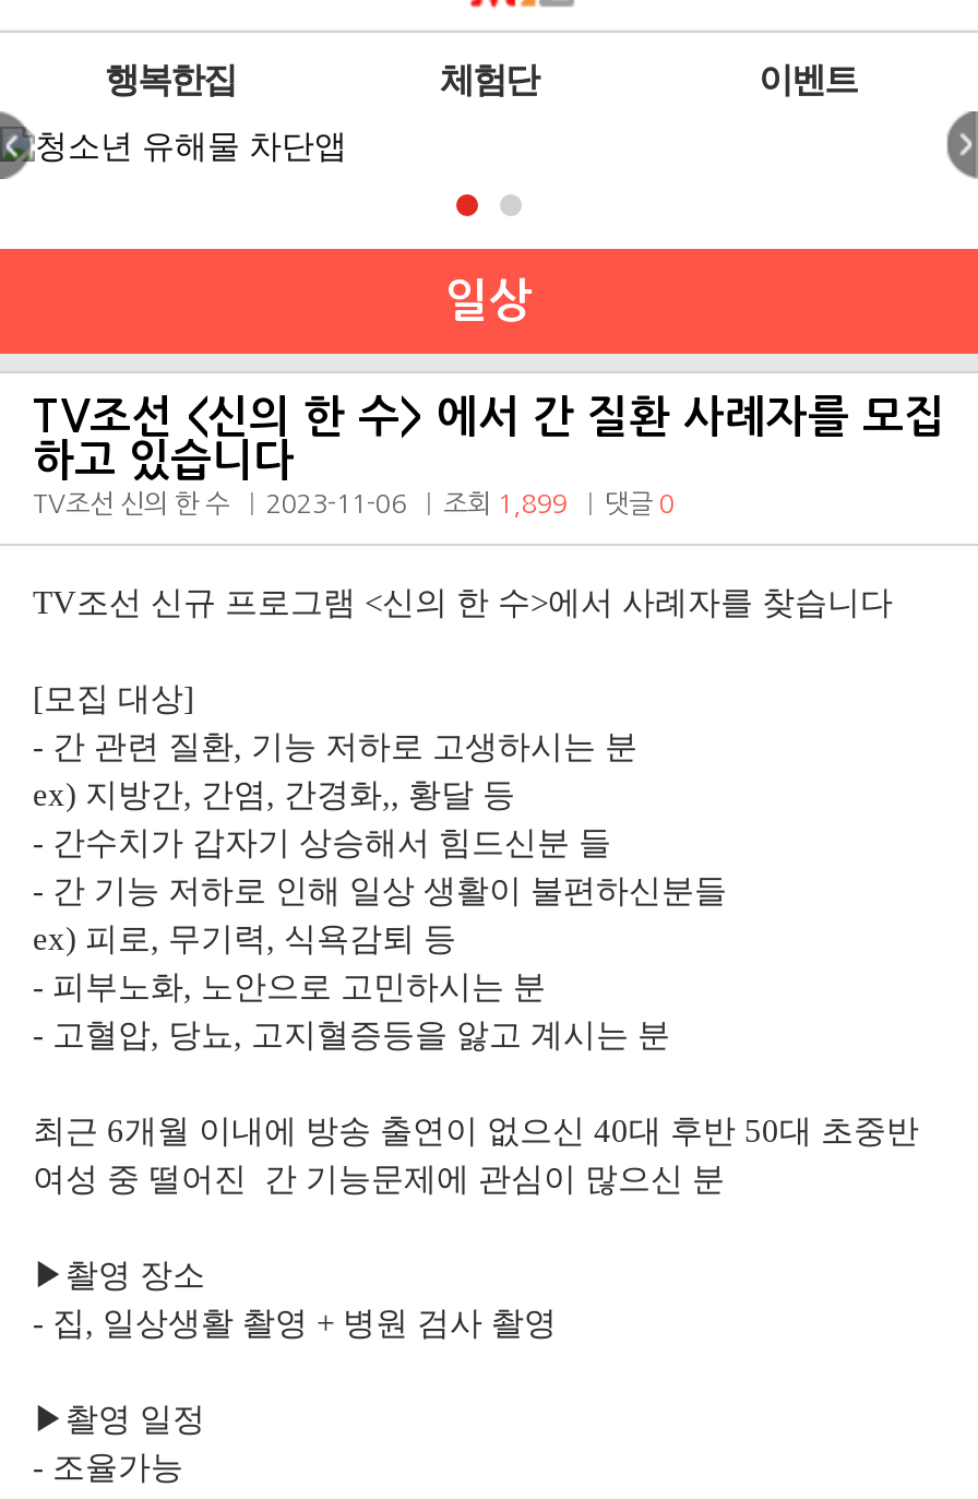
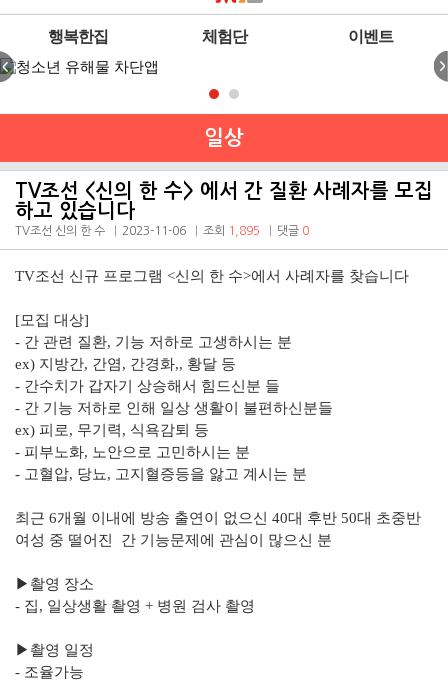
- 조회 1,899
+ 조회 1,895
